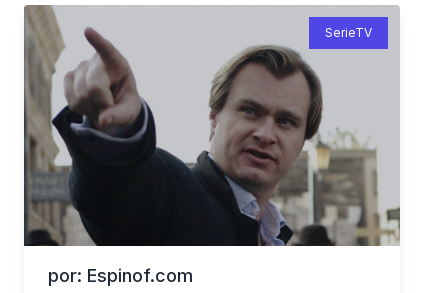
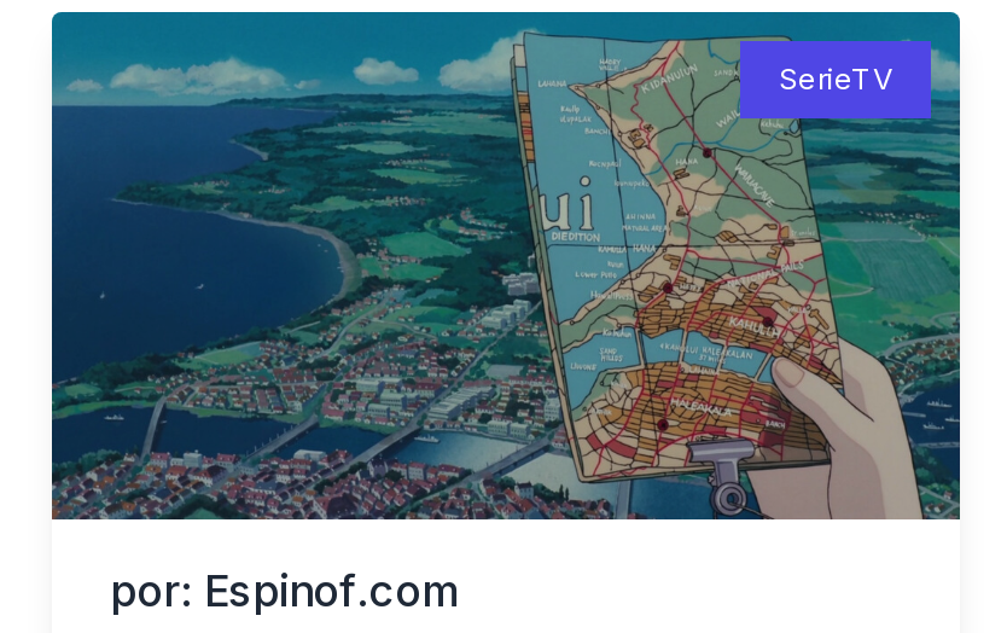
- [image]
+ [image]
